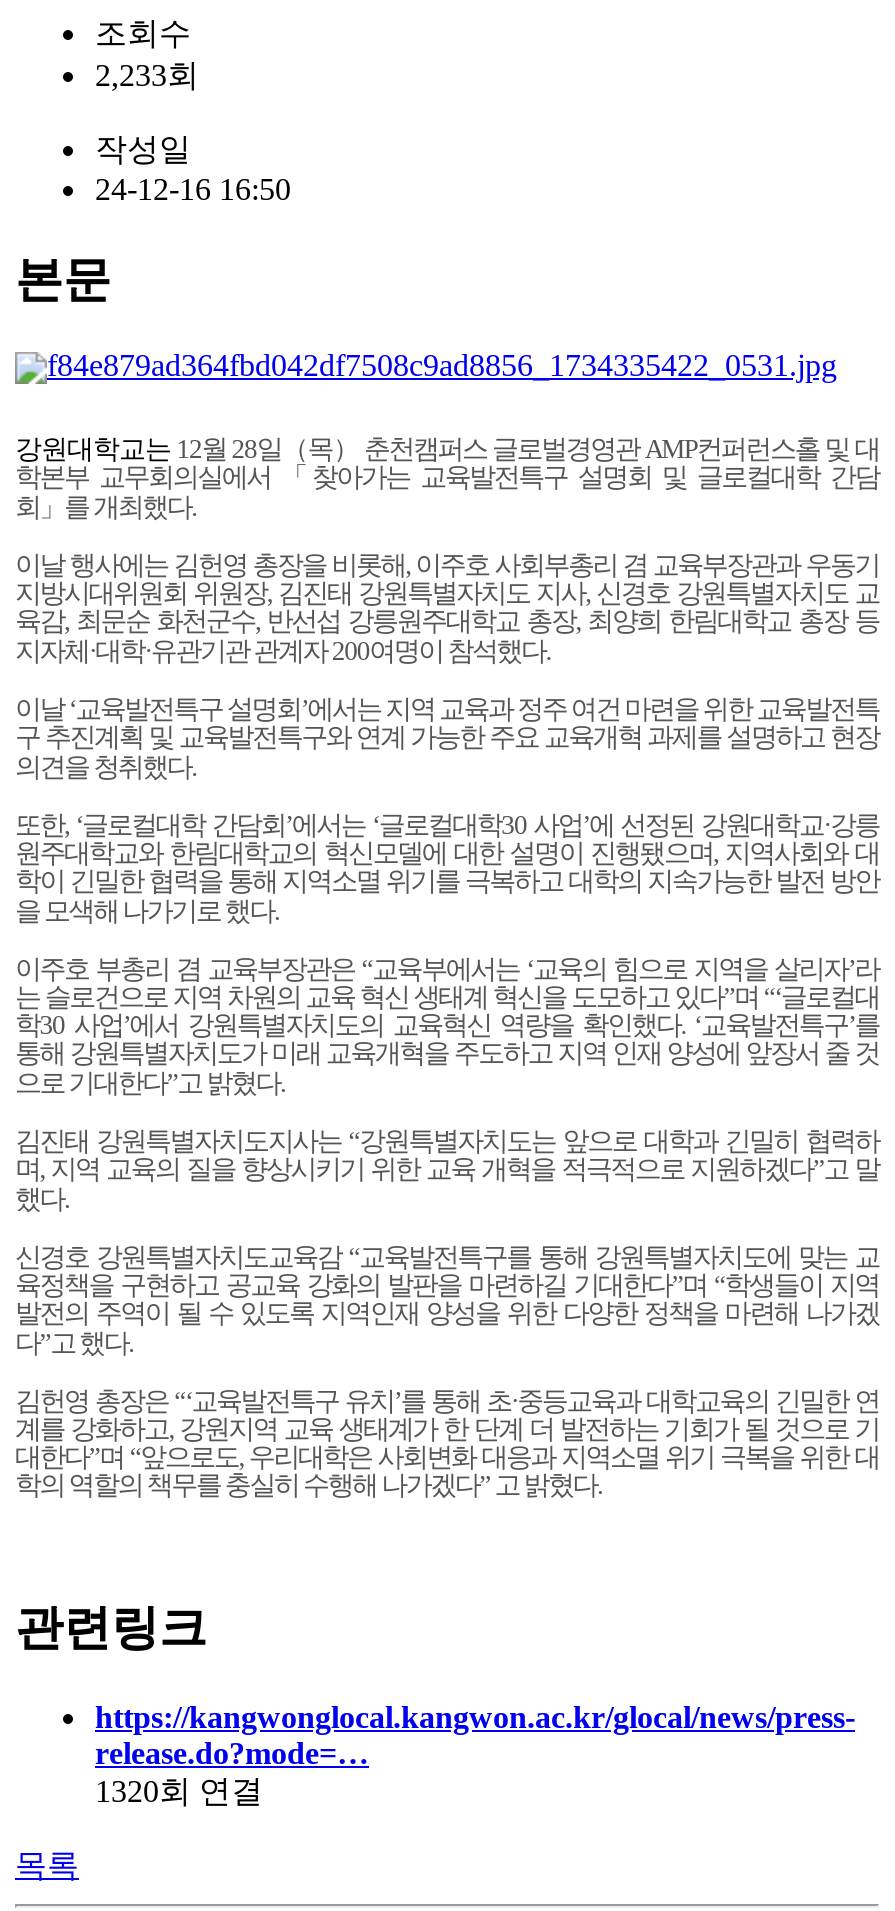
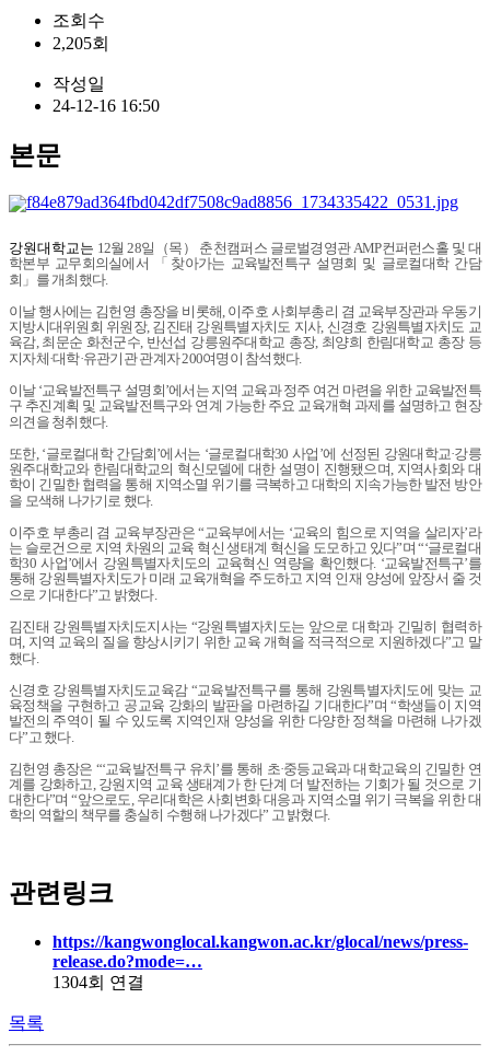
- 2,233회
+ 2,205회

- 1320회 연결
+ 1304회 연결
